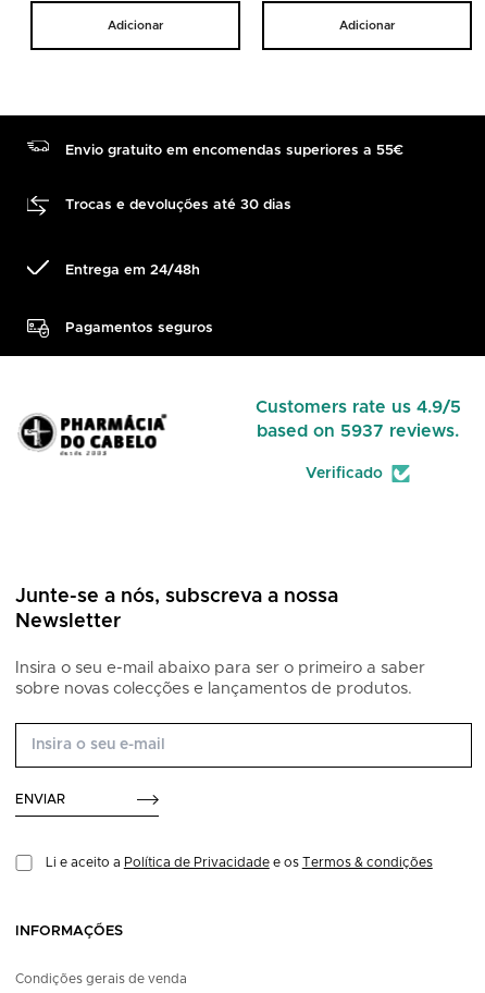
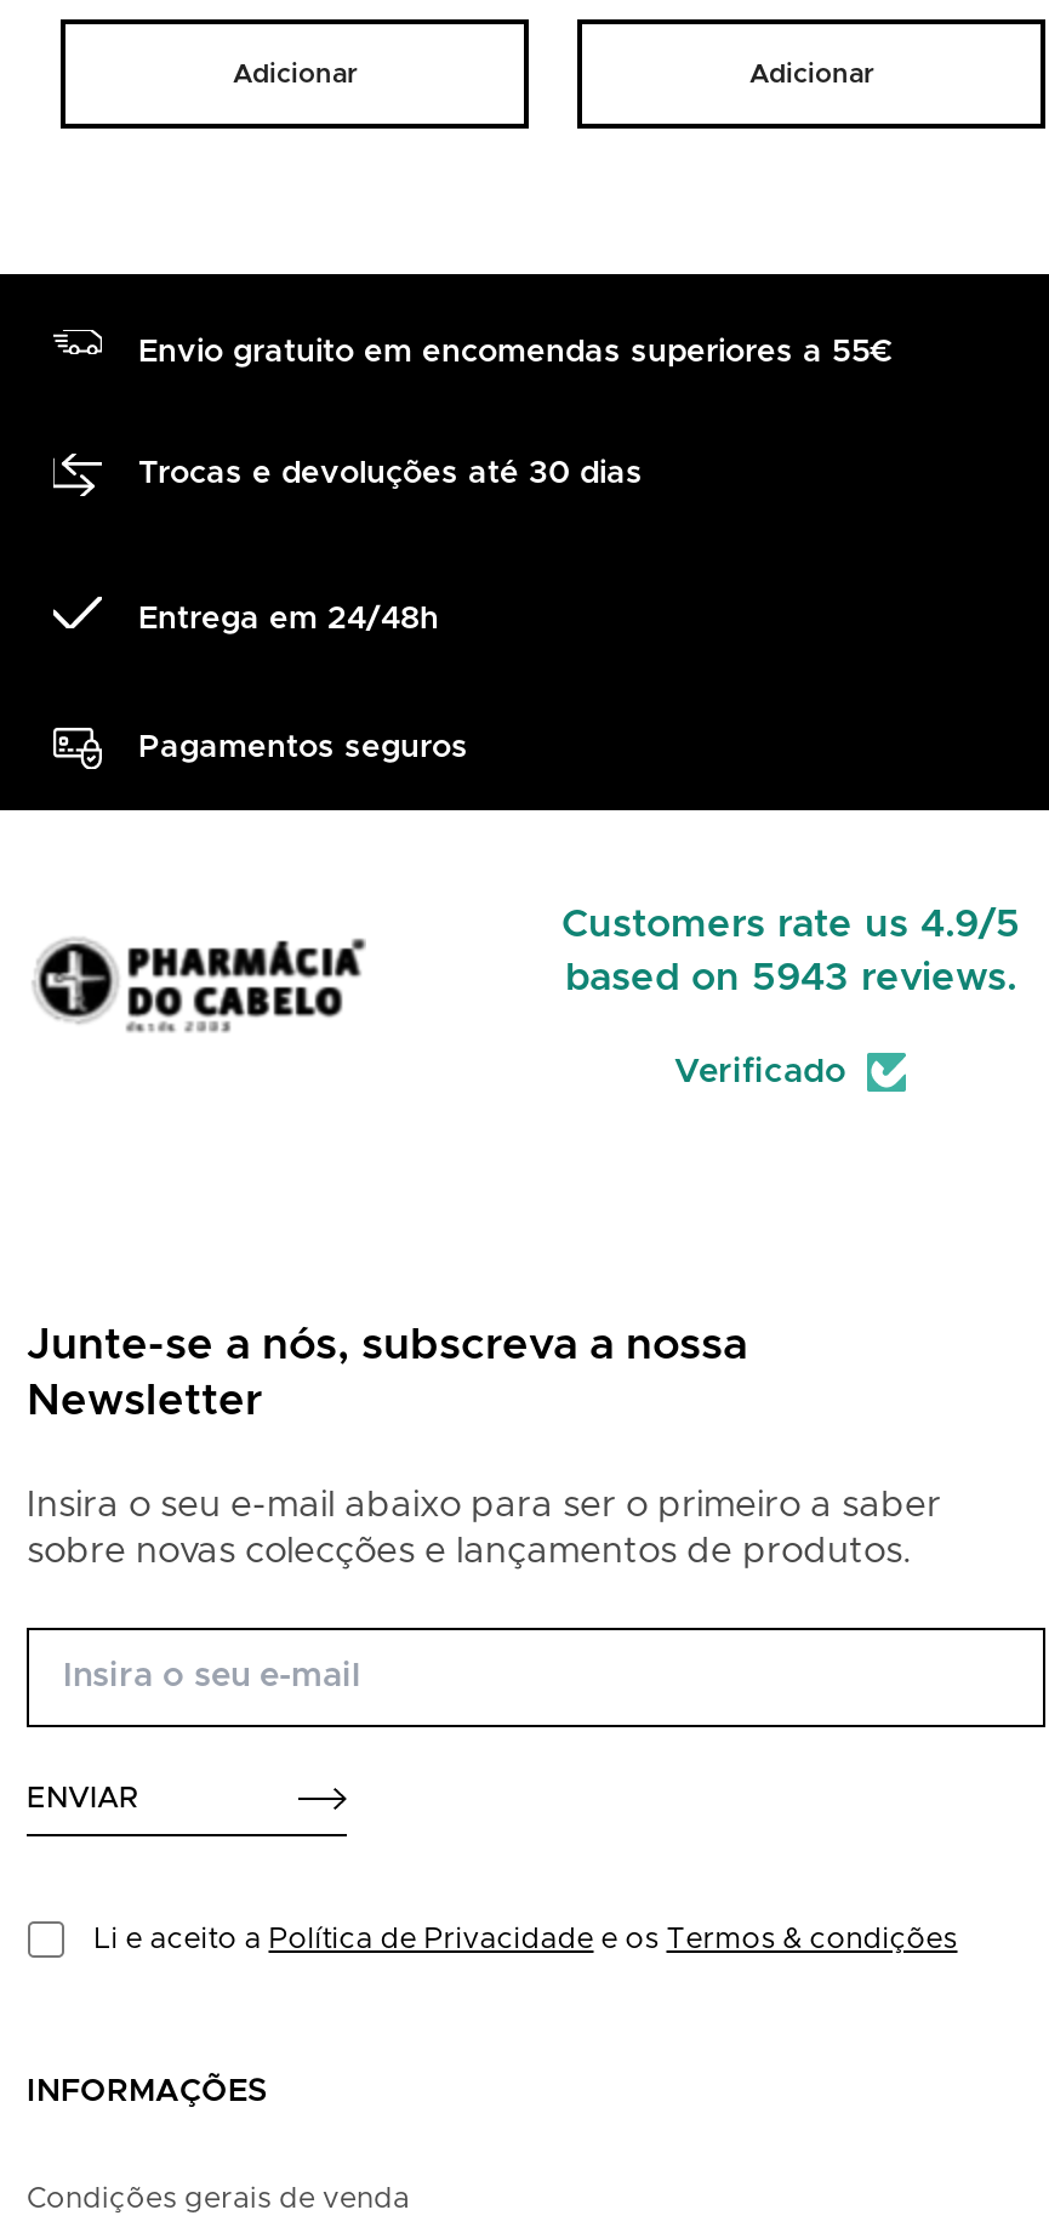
- based on 5937 reviews.
+ based on 5943 reviews.
